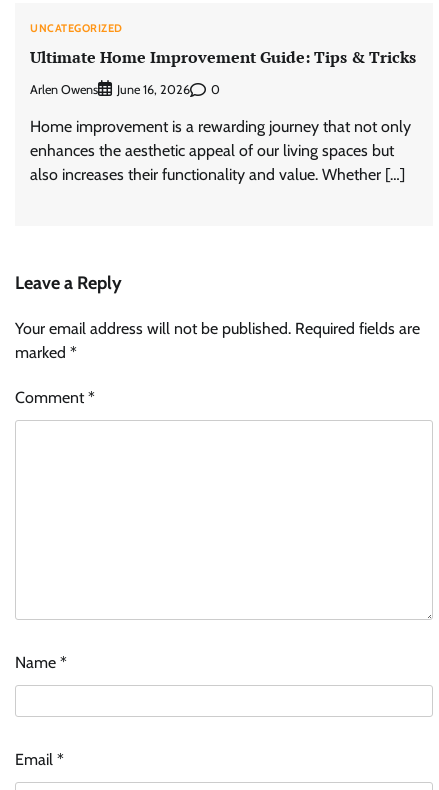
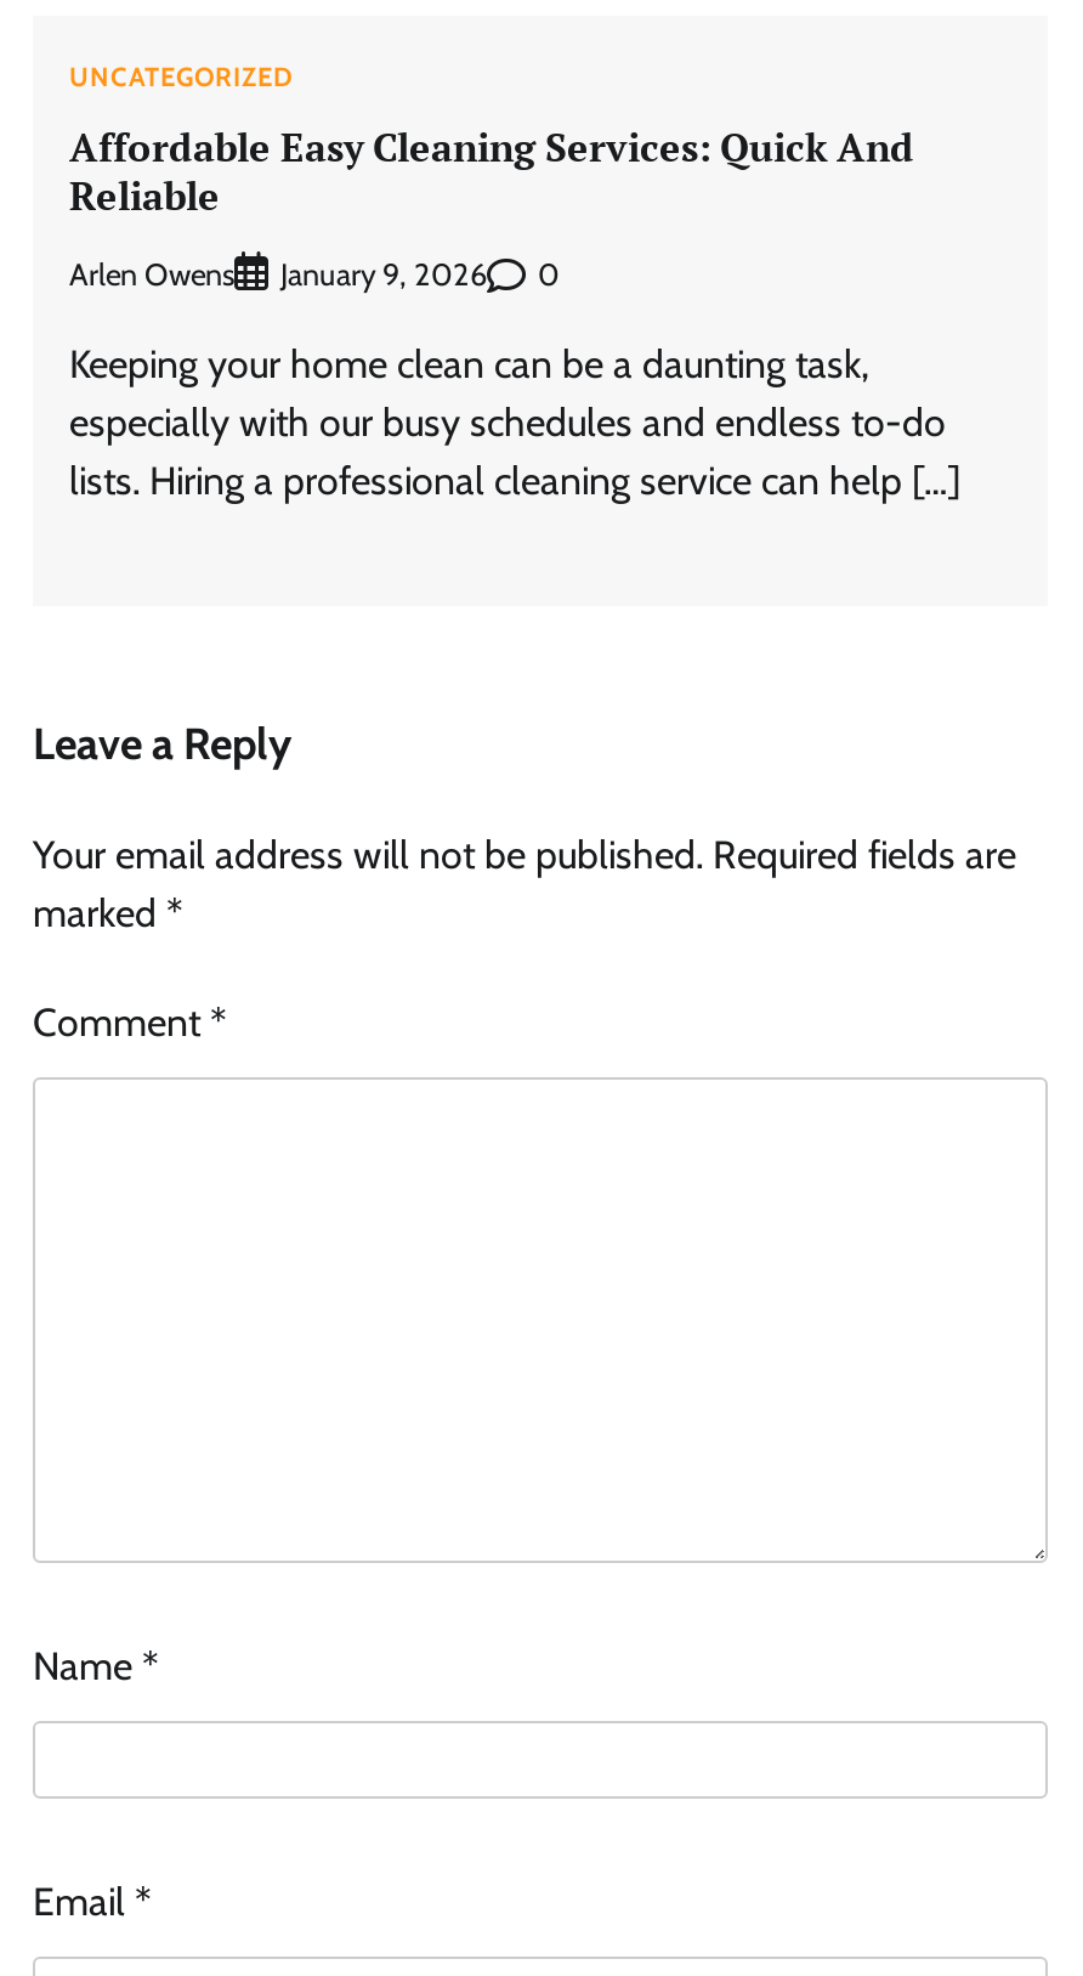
- Ultimate Home Improvement Guide: Tips & Tricks
+ Affordable Easy Cleaning Services: Quick And
+ Reliable

- June 16, 2026
+ January 9, 2026

- Home improvement is a rewarding journey that not only
- enhances the aesthetic appeal of our living spaces but
- also increases their functionality and value. Whether […]
+ Keeping your home clean can be a daunting task,
+ especially with our busy schedules and endless to-do
+ lists. Hiring a professional cleaning service can help […]
